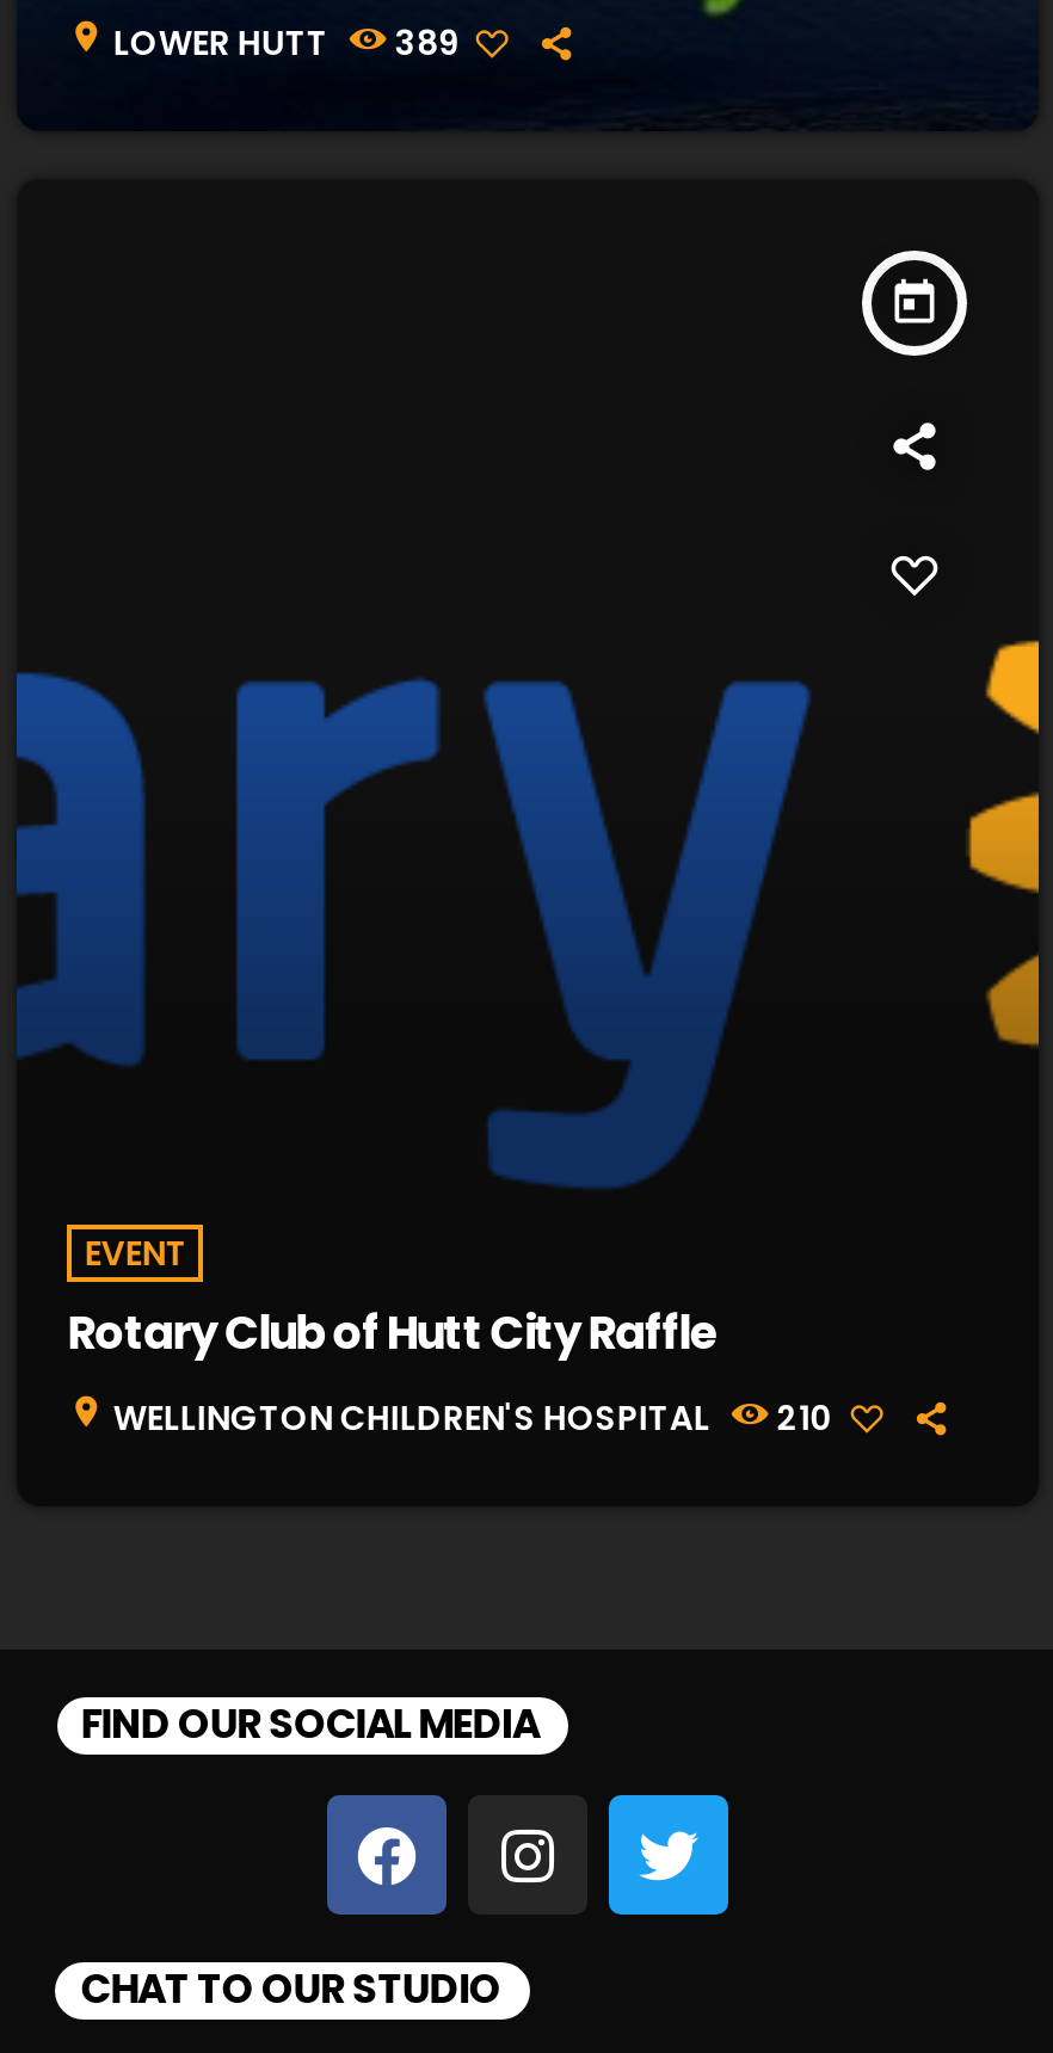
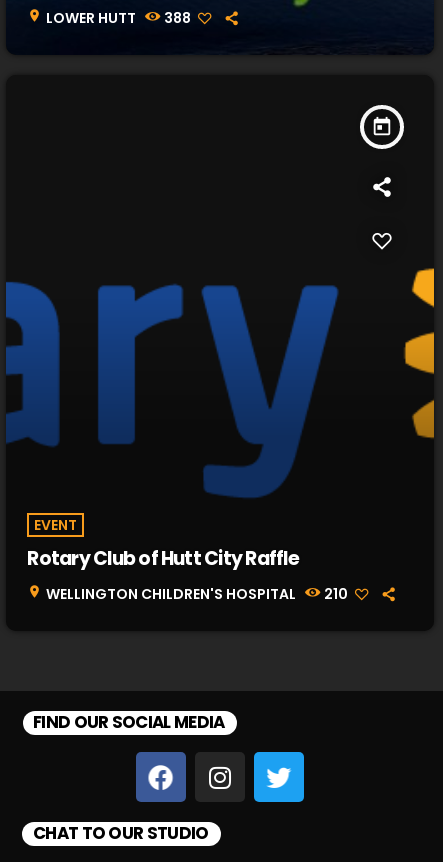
- 389
+ 388
